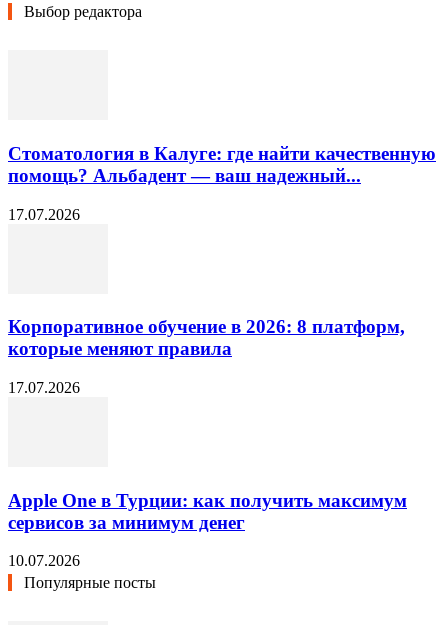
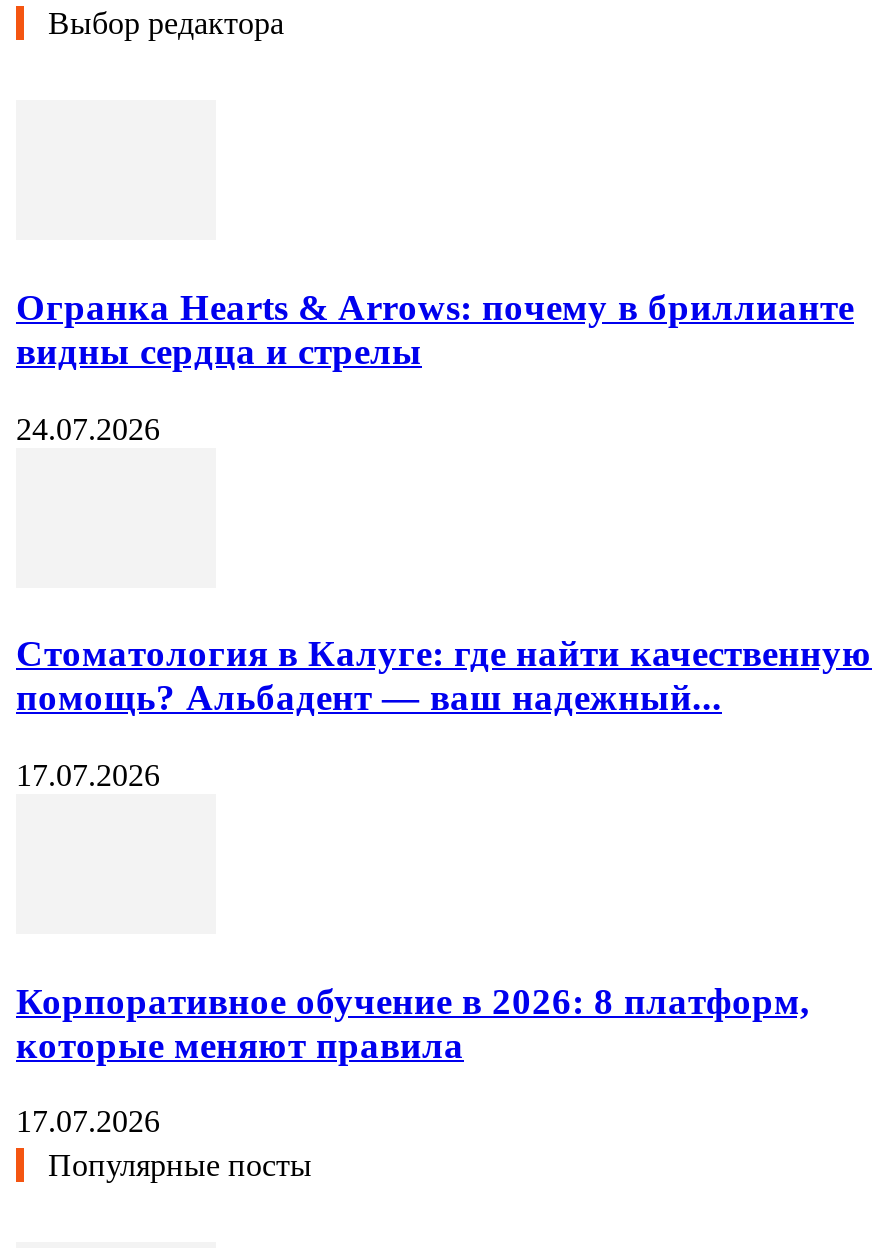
+ Огранка Hearts & Arrows: почему в бриллианте
+ видны сердца и стрелы
+ 24.07.2026

moved down: Стоматология в Калуге: где найти качественную | помощь? Альбадент — ваш надежный... | 17.07.2026 | Корпоративное обучение в 2026: 8 платформ, | которые меняют правила | 17.07.2026

- Apple One в Турции: как получить максимум
- сервисов за минимум денег
- 10.07.2026
